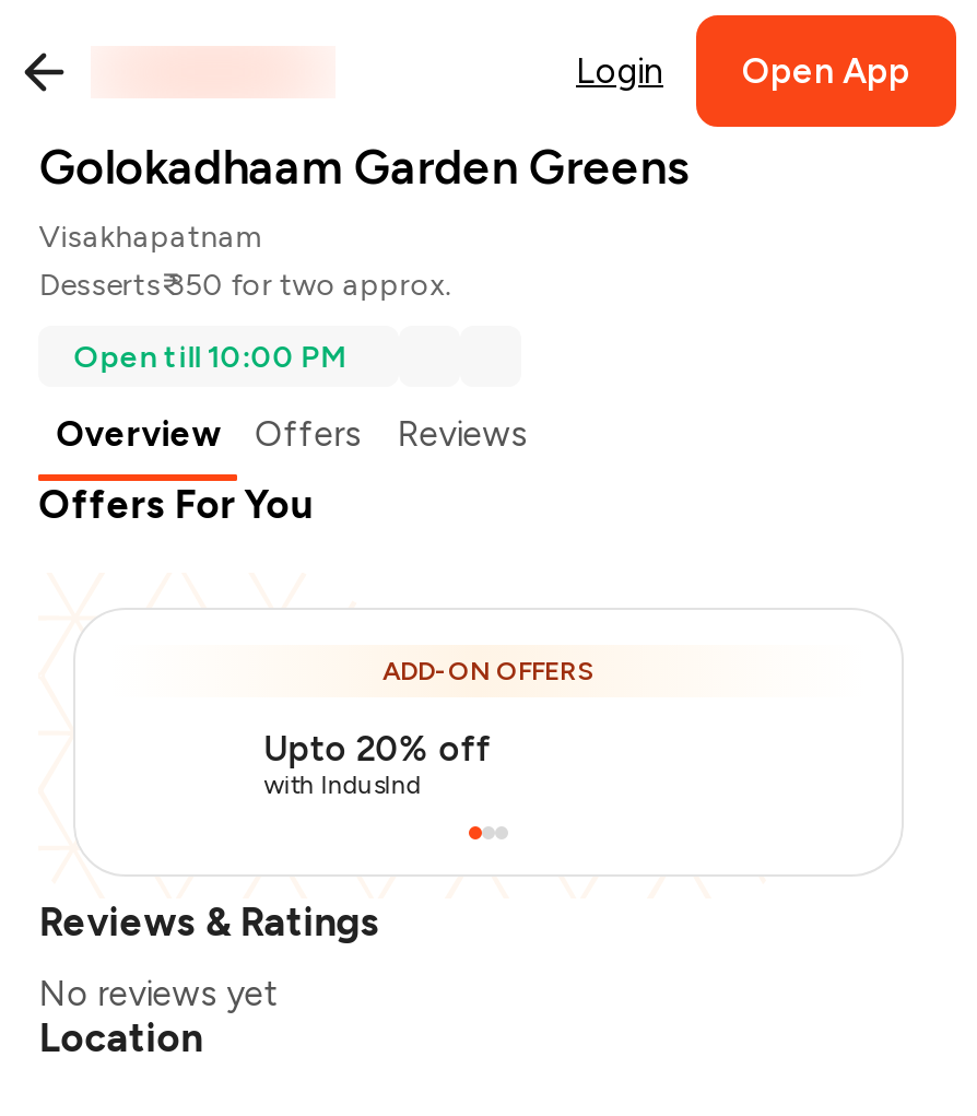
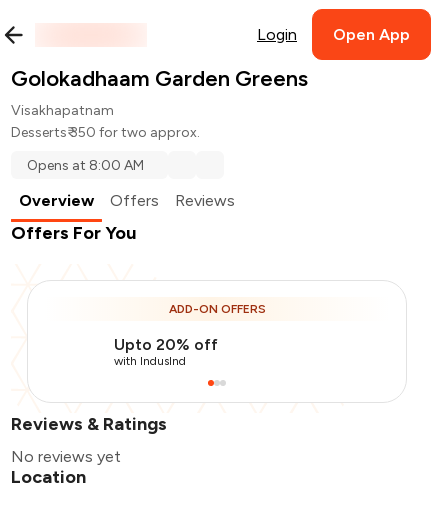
- Open till 10:00 PM
+ Opens at 8:00 AM
